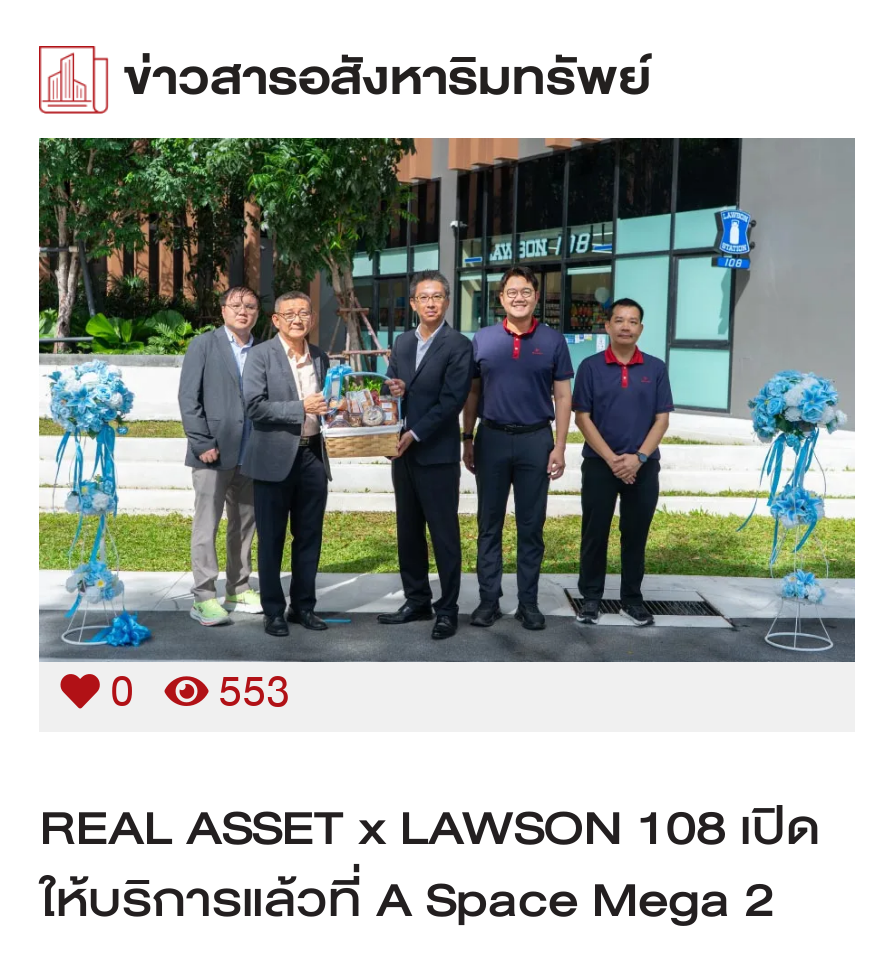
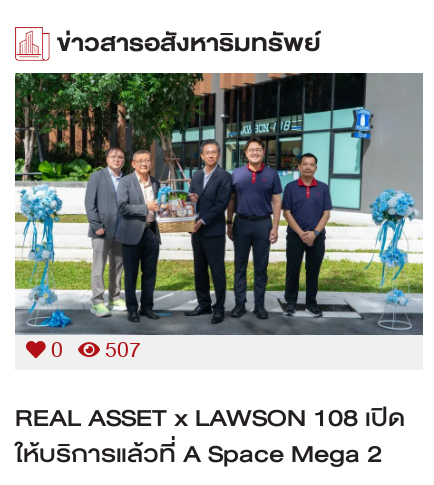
- 0 553
+ 0 507
